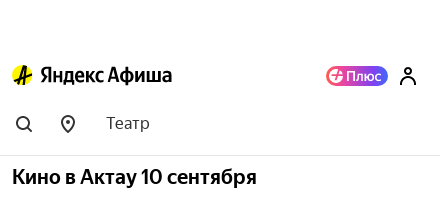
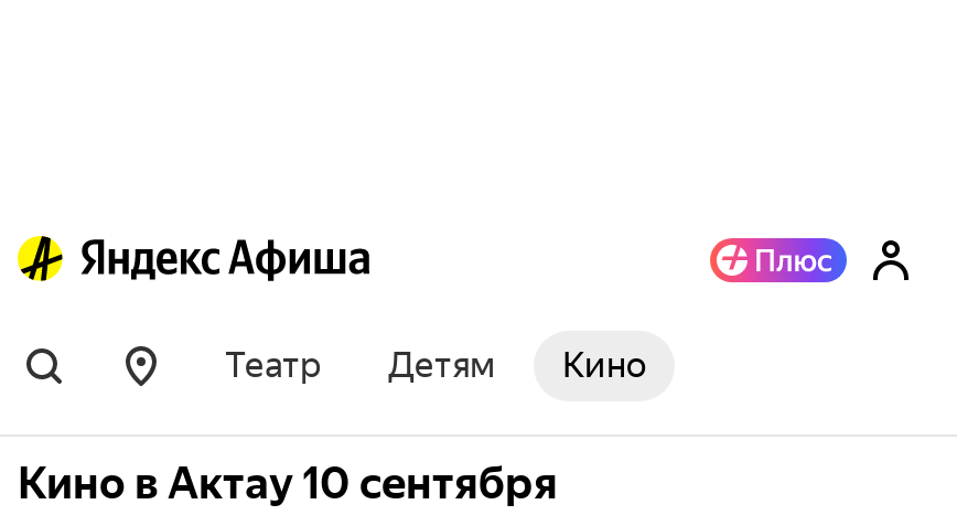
+ Детям
+ Кино
